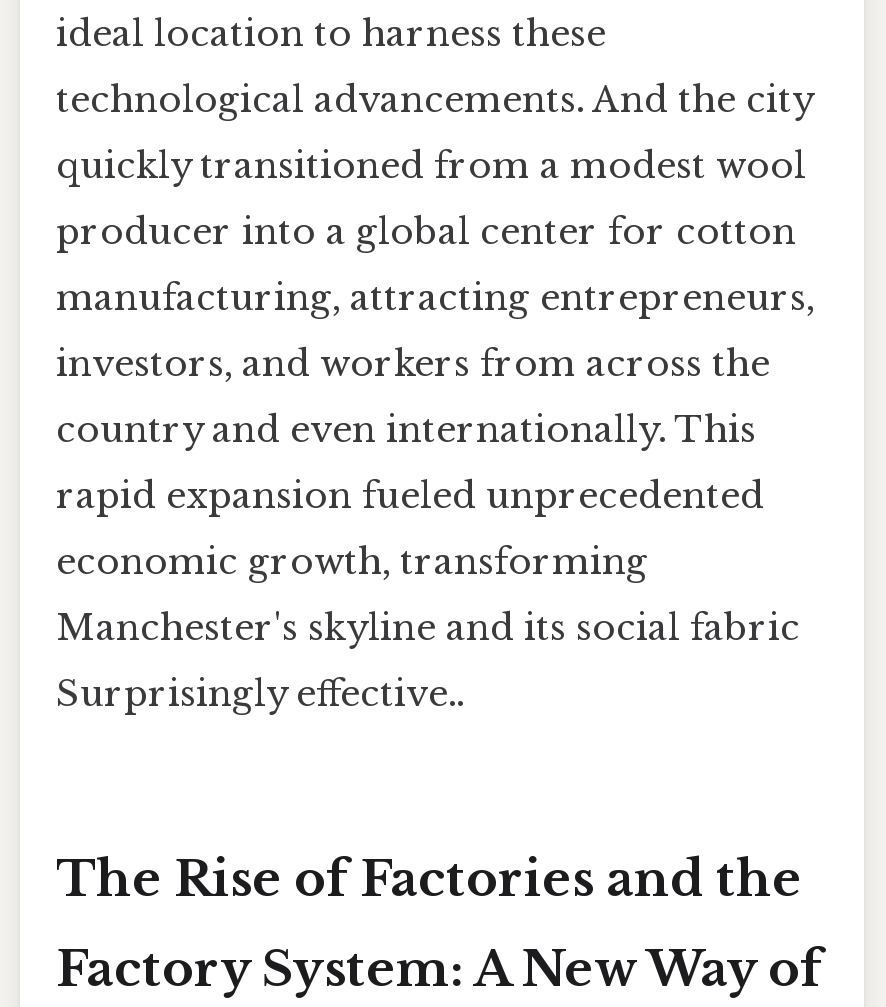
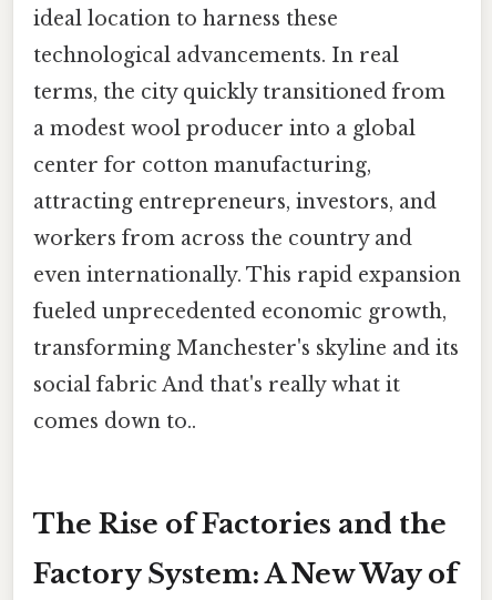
- technological advancements. And the city
- quickly transitioned from a modest wool
- producer into a global center for cotton
- manufacturing, attracting entrepreneurs,
- investors, and workers from across the
- country and even internationally. This
- rapid expansion fueled unprecedented
- economic growth, transforming
- Manchester's skyline and its social fabric
- Surprisingly effective..
+ technological advancements. In real
+ terms, the city quickly transitioned from
+ a modest wool producer into a global
+ center for cotton manufacturing,
+ attracting entrepreneurs, investors, and
+ workers from across the country and
+ even internationally. This rapid expansion
+ fueled unprecedented economic growth,
+ transforming Manchester's skyline and its
+ social fabric And that's really what it
+ comes down to..
